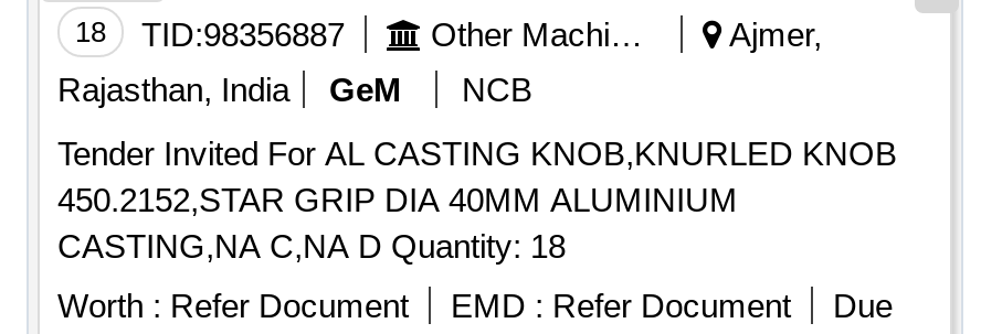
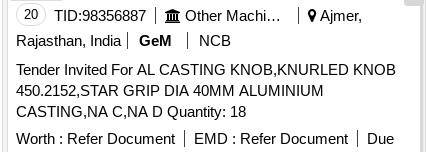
- 18 TID:98356887
+ 20 TID:98356887
